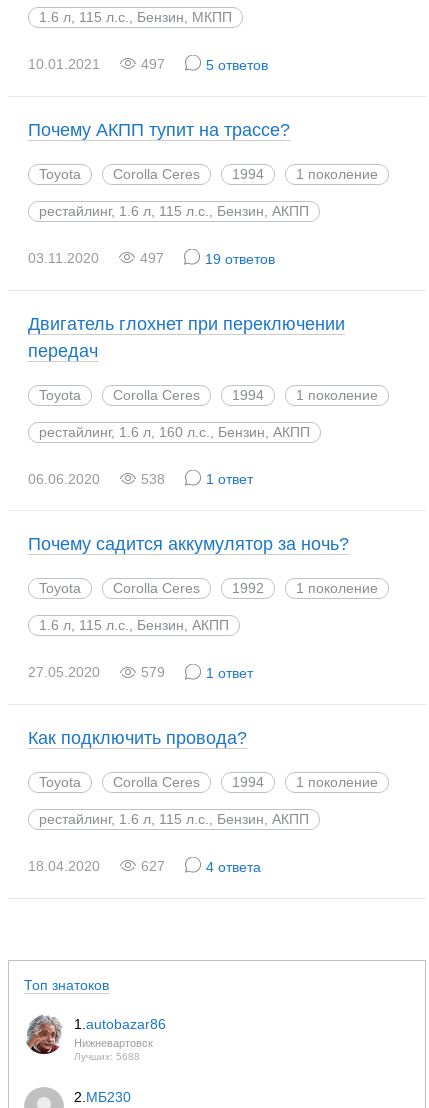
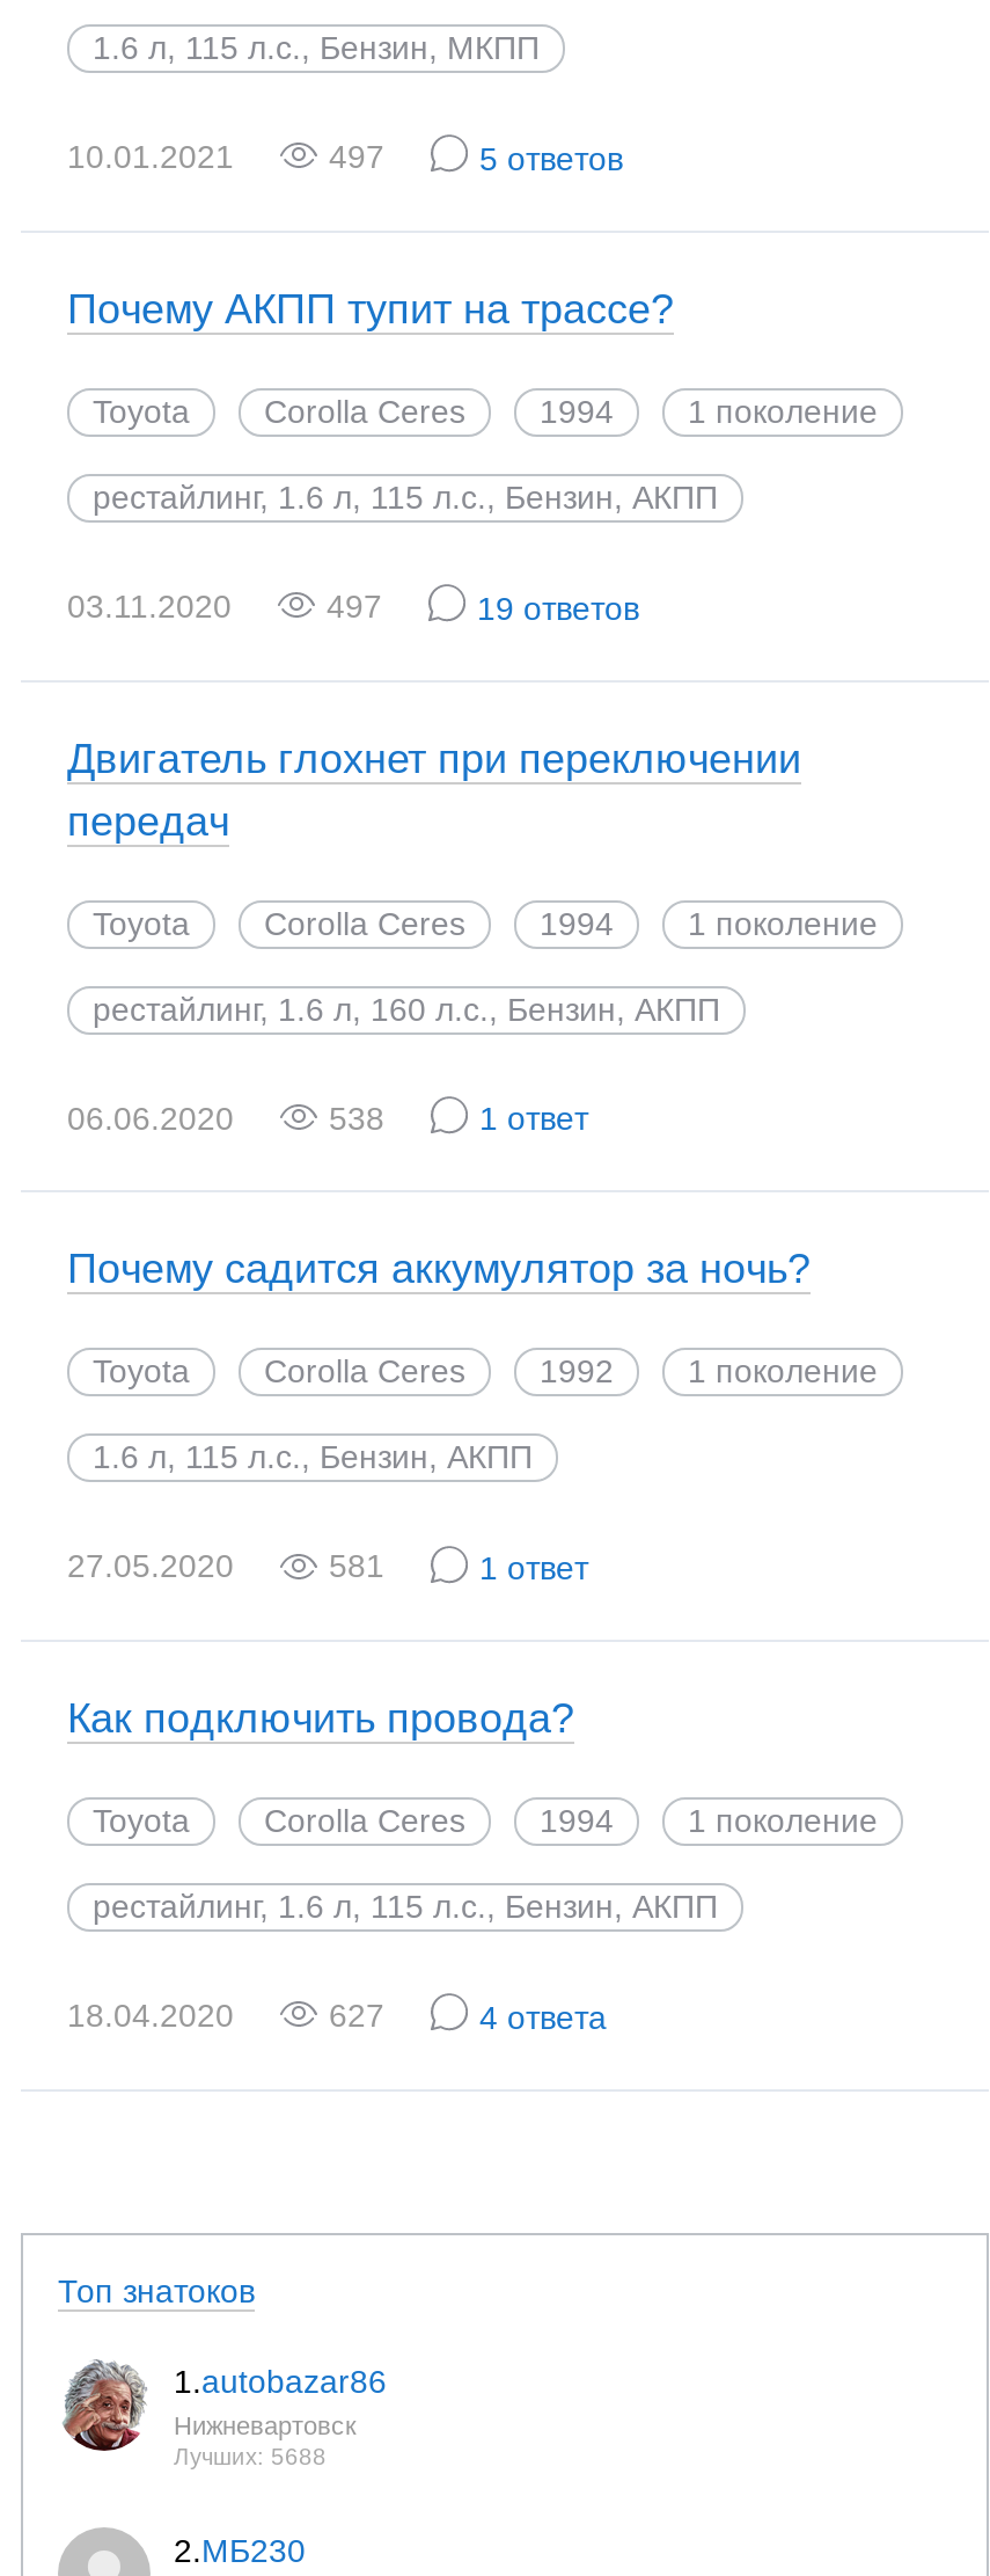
- 579
+ 581
